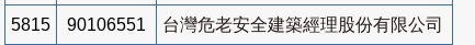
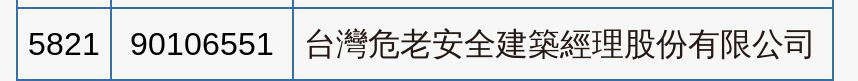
- 5815 90106551 台灣危老安全建築經理股份有限公司
+ 5821 90106551 台灣危老安全建築經理股份有限公司
